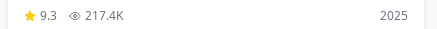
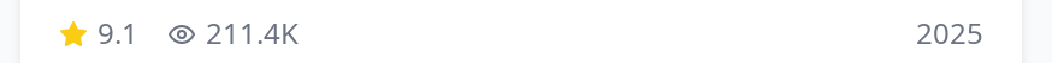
- 9.3
- 217.4K
+ 9.1
+ 211.4K
